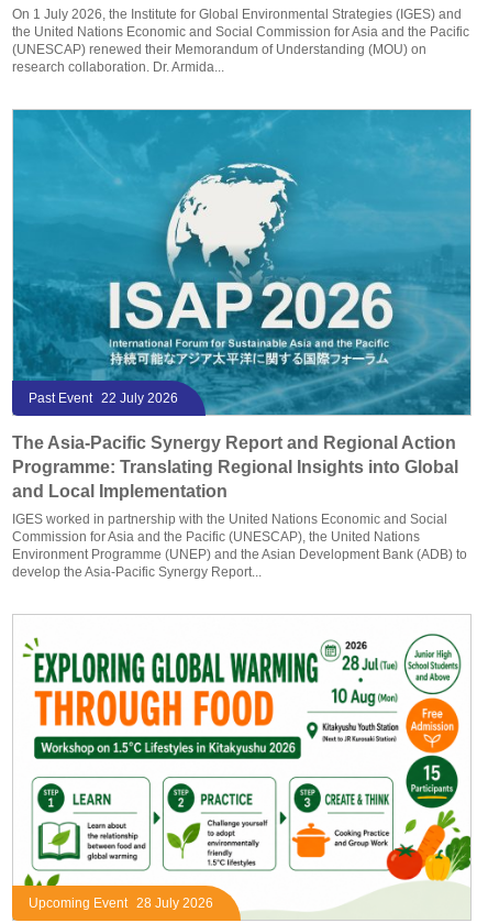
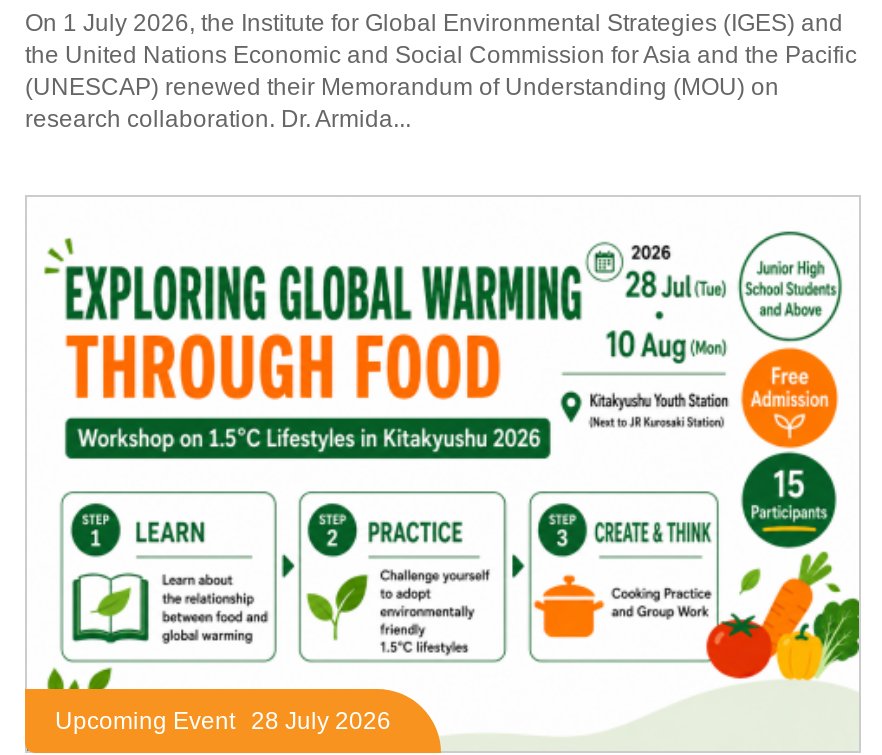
- [image]
- Past Event 22 July 2026
- The Asia-Pacific Synergy Report and Regional Action
- Programme: Translating Regional Insights into Global
- and Local Implementation
- IGES worked in partnership with the United Nations Economic and Social
- Commission for Asia and the Pacific (UNESCAP), the United Nations
- Environment Programme (UNEP) and the Asian Development Bank (ADB) to
- develop the Asia-Pacific Synergy Report...
